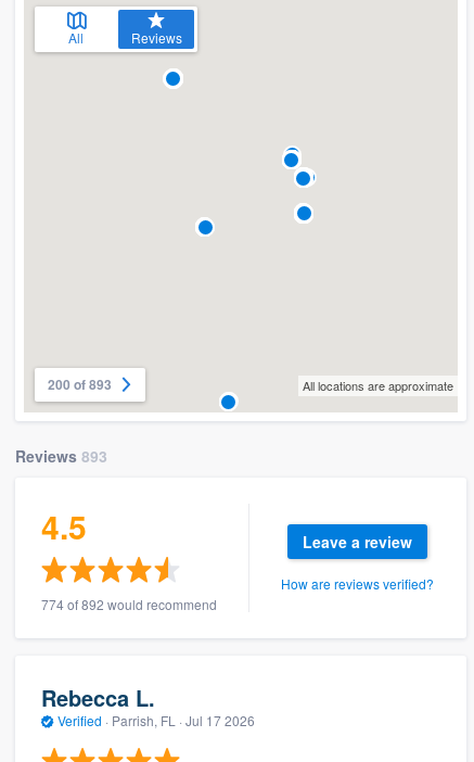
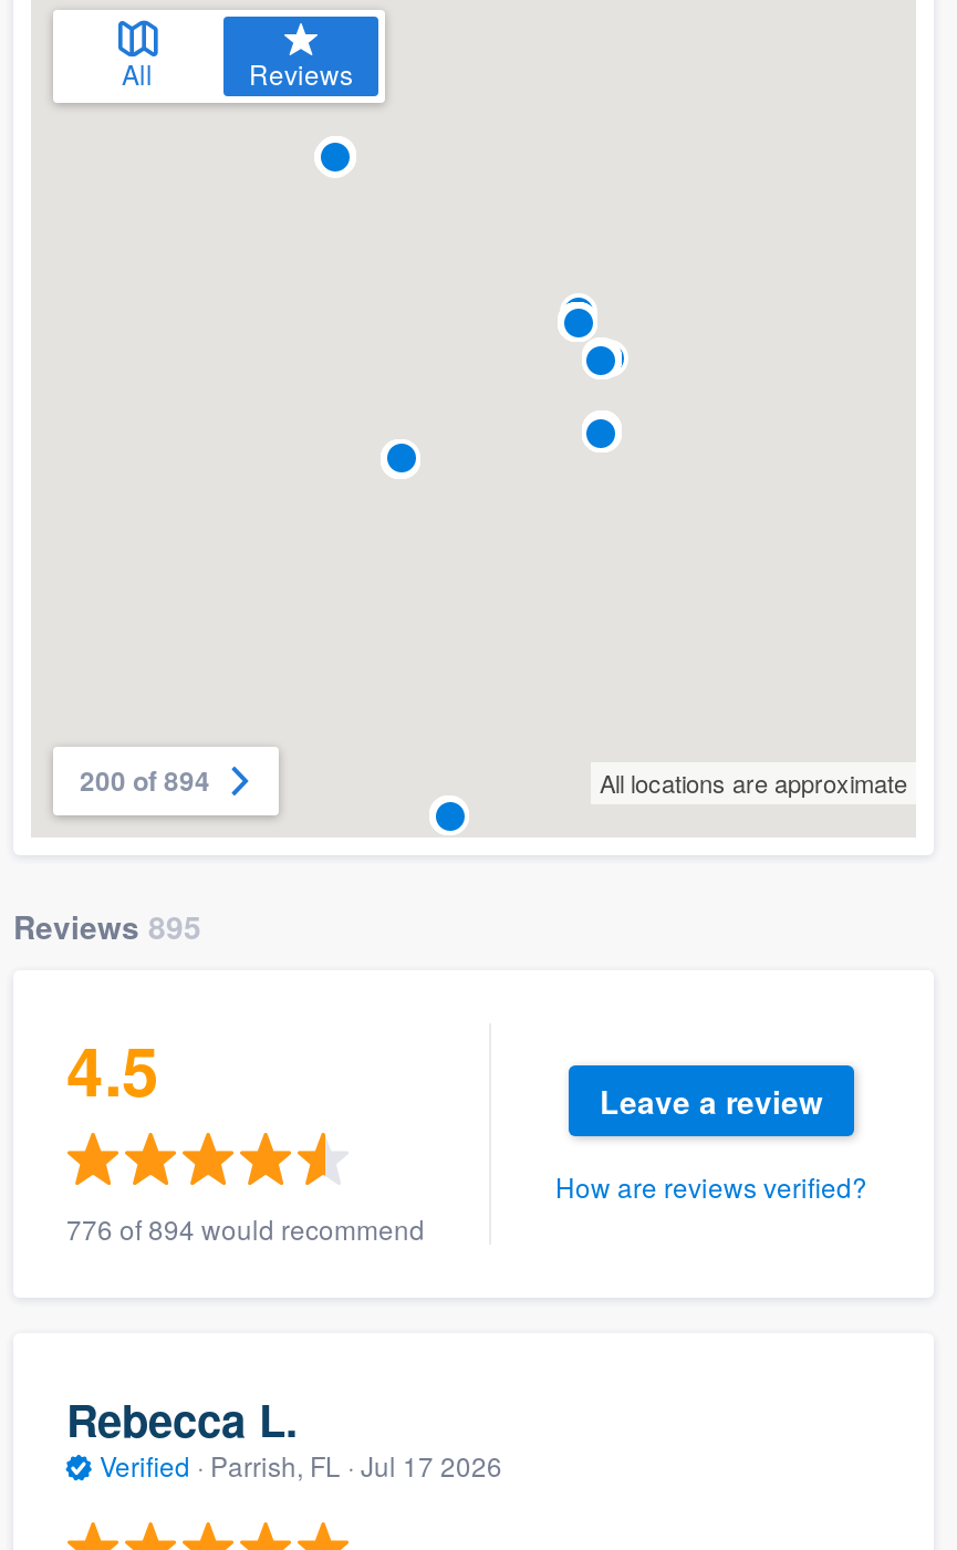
- 200 of 893
+ 200 of 894

- Reviews 893
+ Reviews 895

- 774 of 892 would recommend
+ 776 of 894 would recommend
